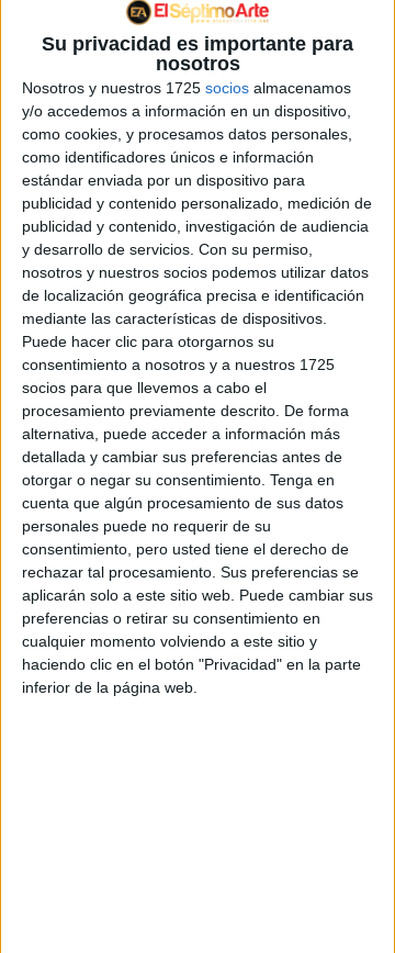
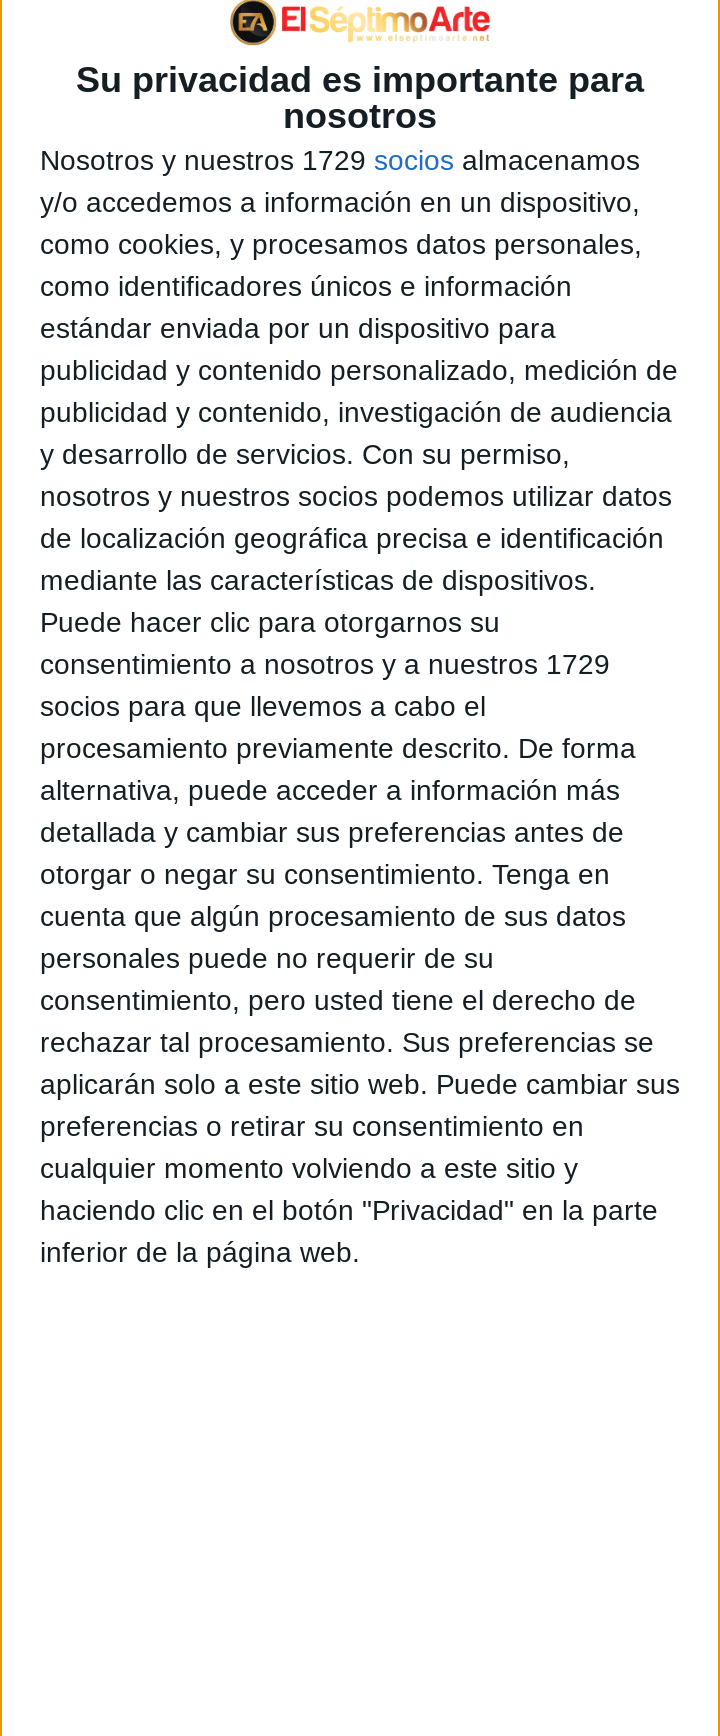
- Nosotros y nuestros 1725 socios almacenamos
+ Nosotros y nuestros 1729 socios almacenamos

- consentimiento a nosotros y a nuestros 1725
+ consentimiento a nosotros y a nuestros 1729
